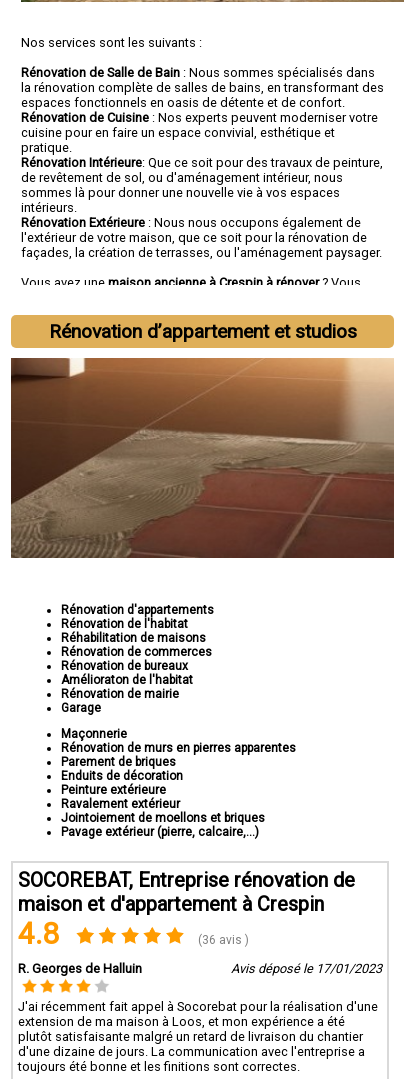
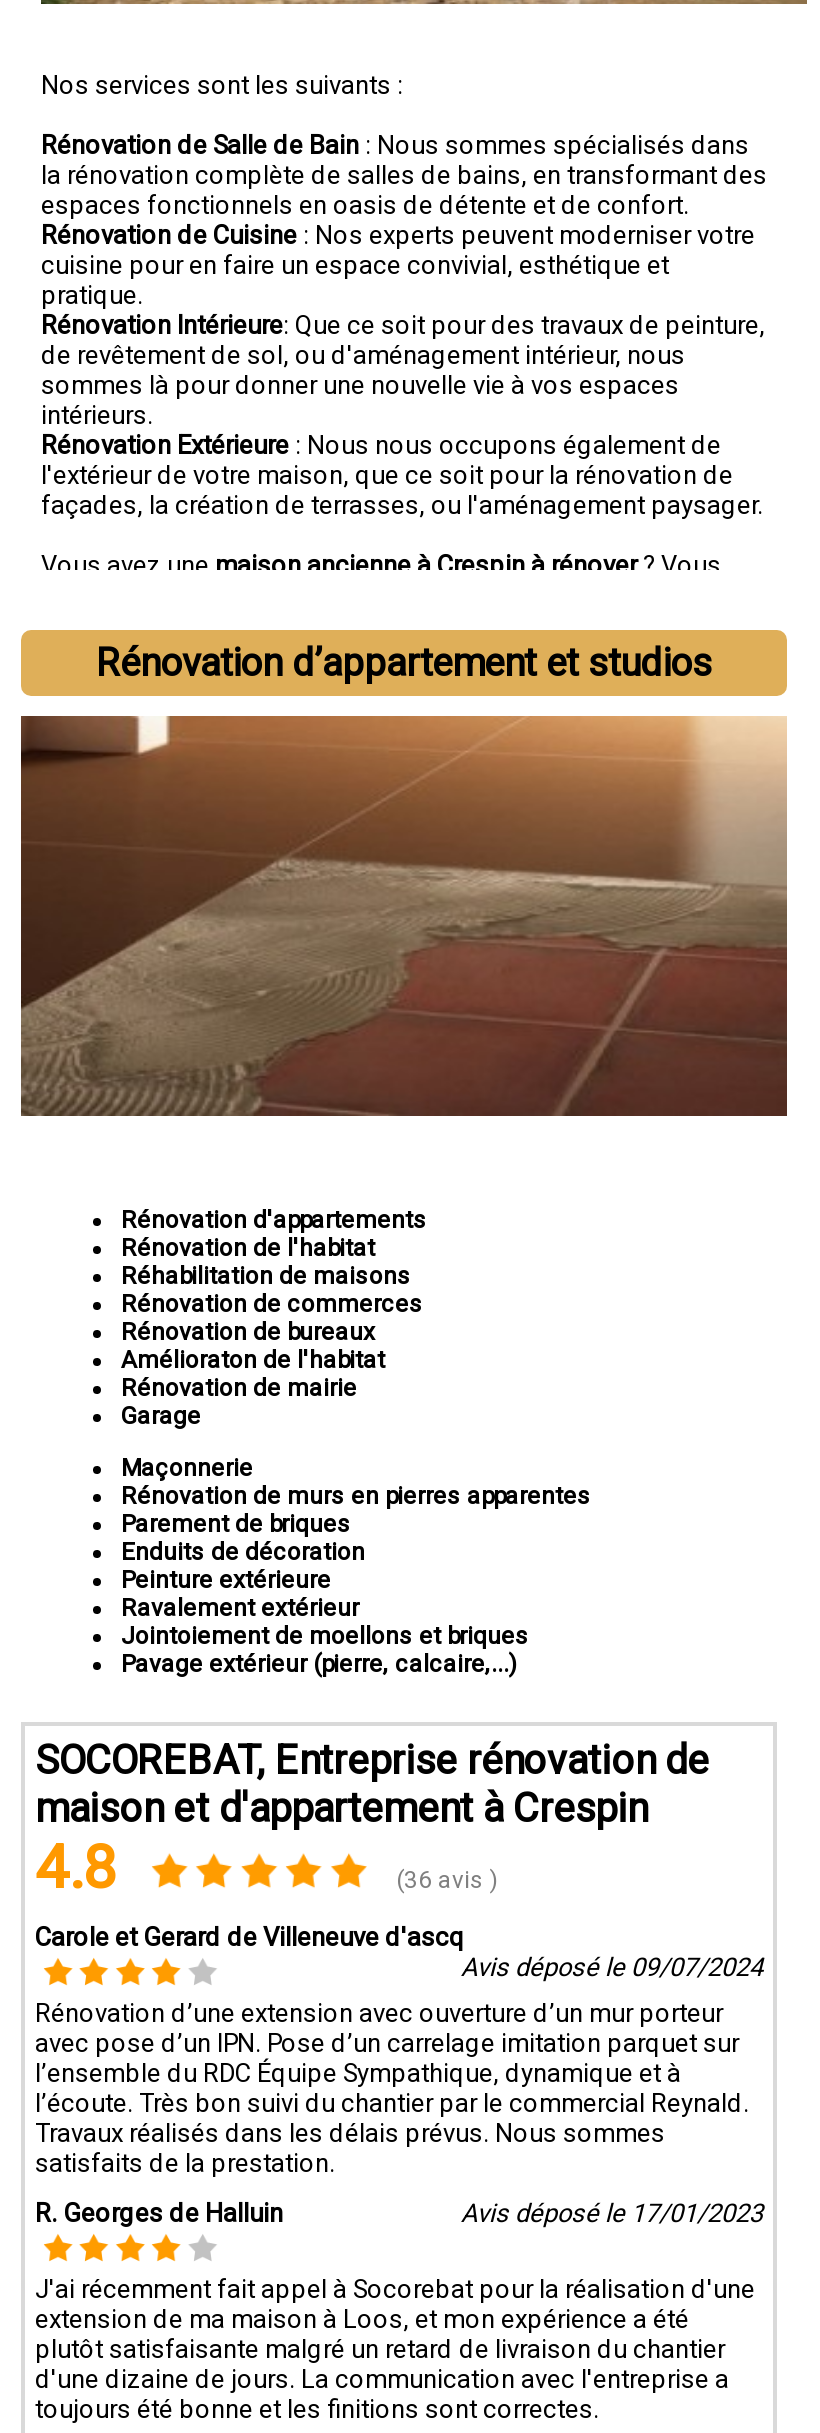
+ Carole et Gerard de Villeneuve d'ascq
+ Avis déposé le 09/07/2024
+ Rénovation d’une extension avec ouverture d’un mur porteur
+ avec pose d’un IPN. Pose d’un carrelage imitation parquet sur
+ l’ensemble du RDC Équipe Sympathique, dynamique et à
+ l’écoute. Très bon suivi du chantier par le commercial Reynald.
+ Travaux réalisés dans les délais prévus. Nous sommes
+ satisfaits de la prestation.
